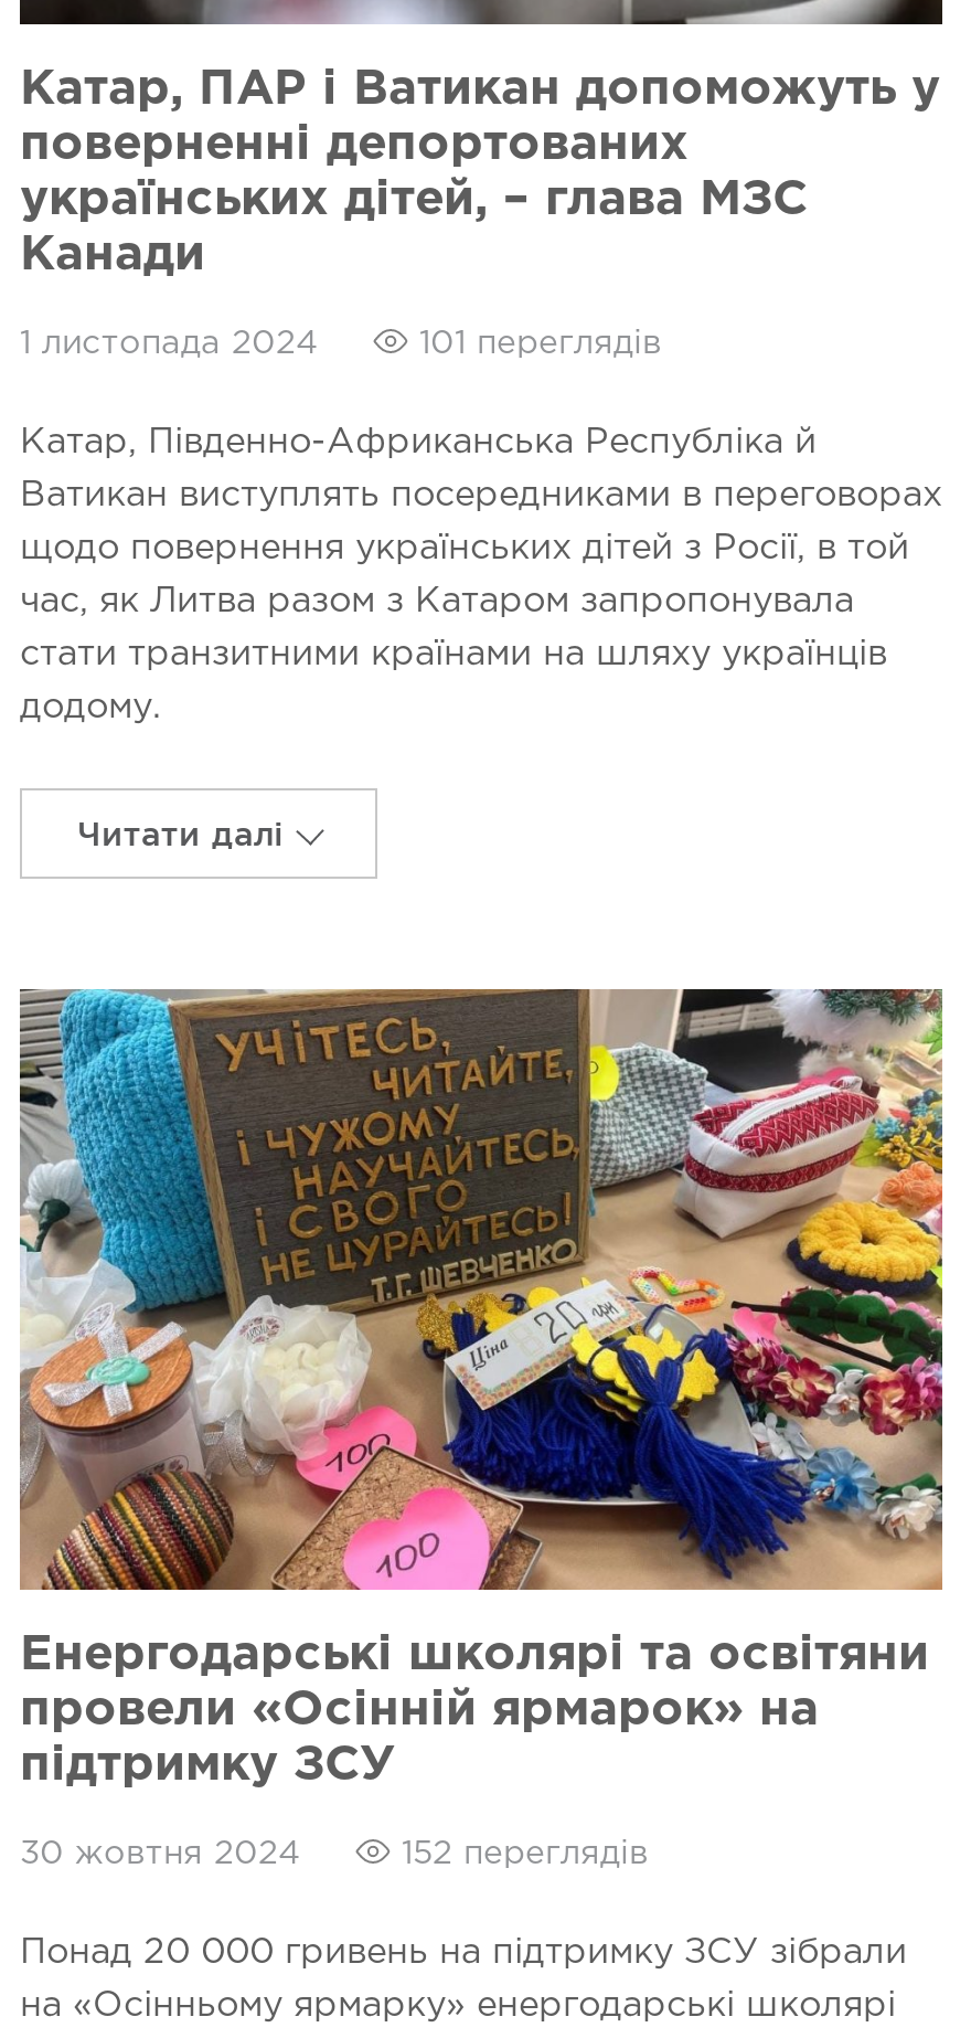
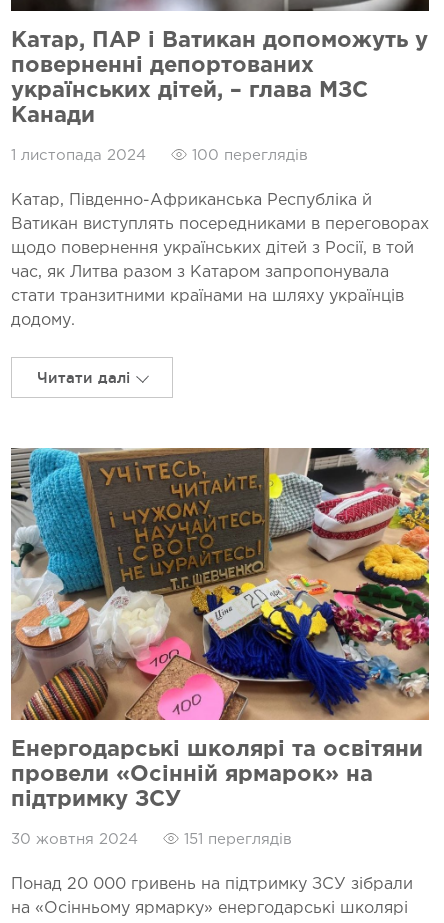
- 101 переглядів
+ 100 переглядів

- 152 переглядів
+ 151 переглядів
